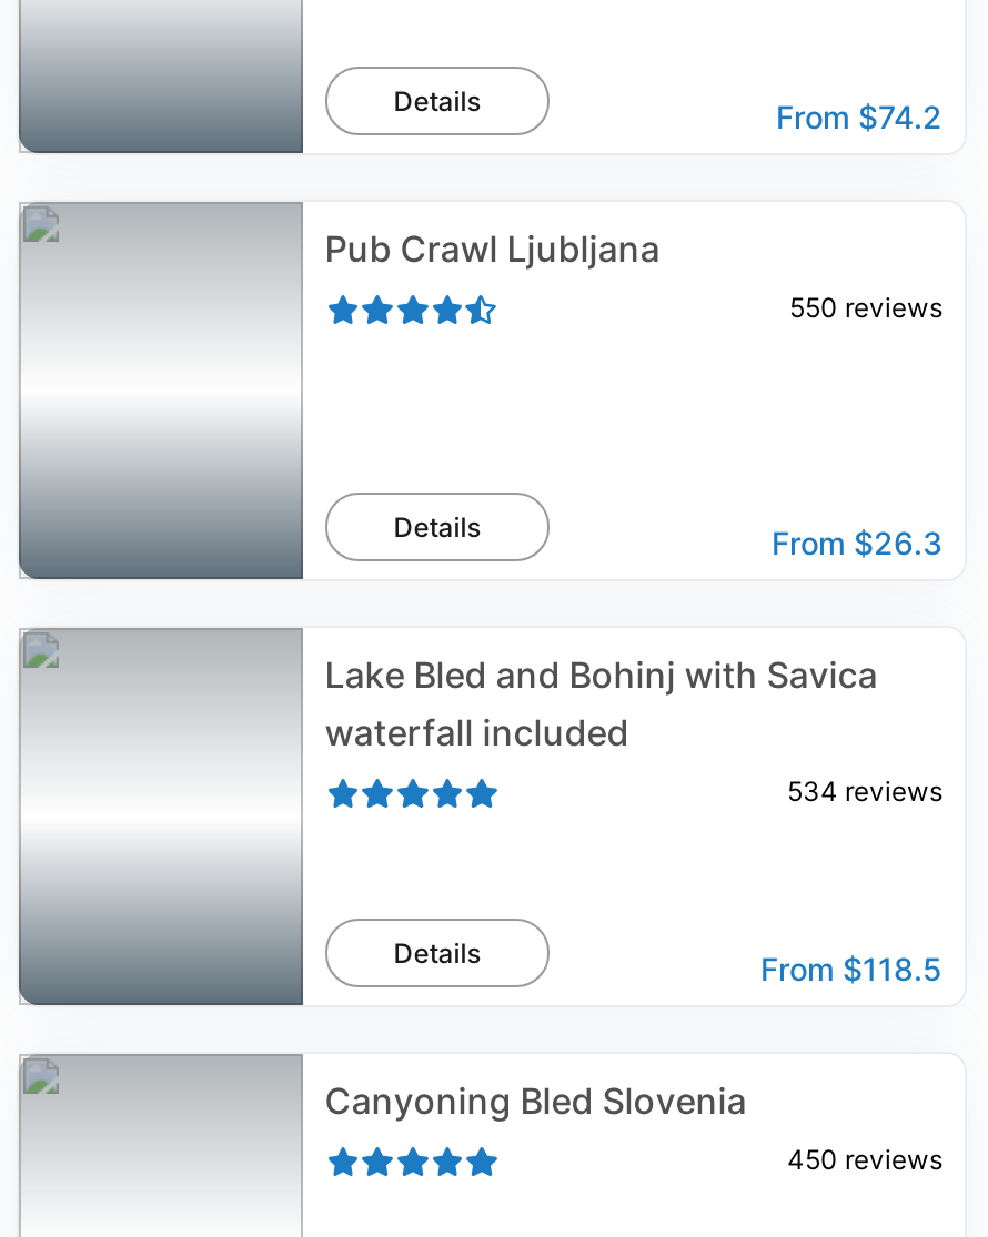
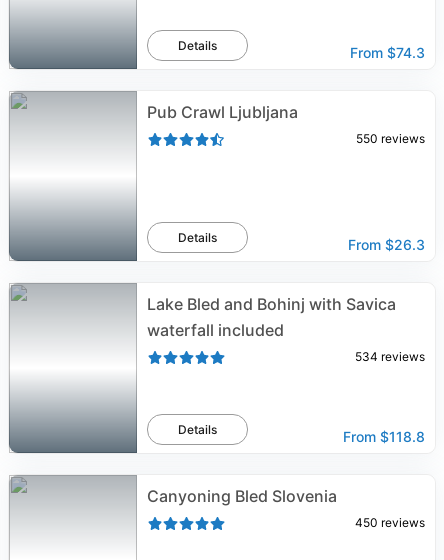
- From $74.2
+ From $74.3

- From $118.5
+ From $118.8
